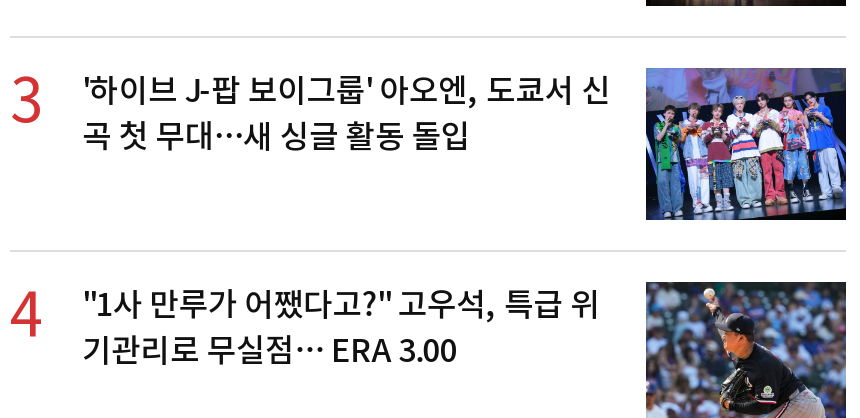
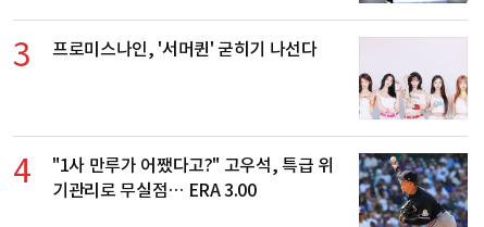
- [image]
- '하이브 J-팝 보이그룹' 아오엔, 도쿄서 신
- 곡 첫 무대…새 싱글 활동 돌입
+ [image]
+ 프로미스나인, '서머퀸' 굳히기 나선다
